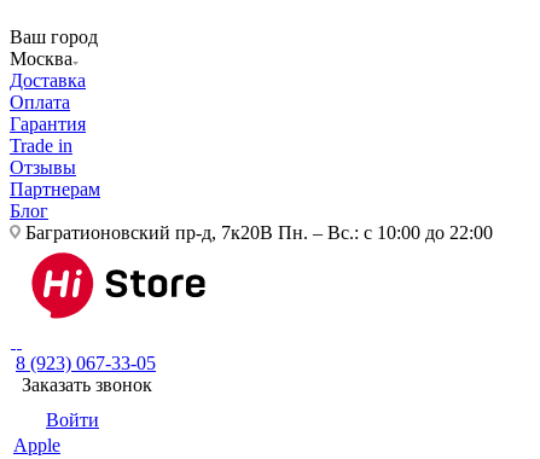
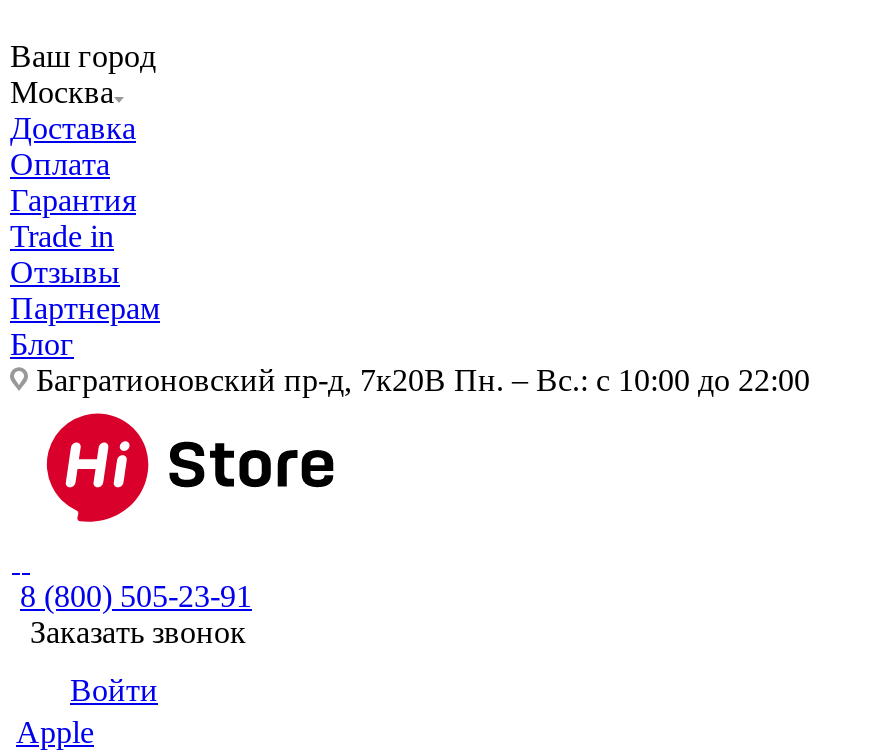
- 8 (923) 067-33-05
+ 8 (800) 505-23-91
